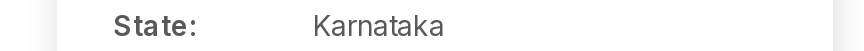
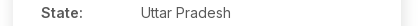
- Karnataka
+ Uttar Pradesh
